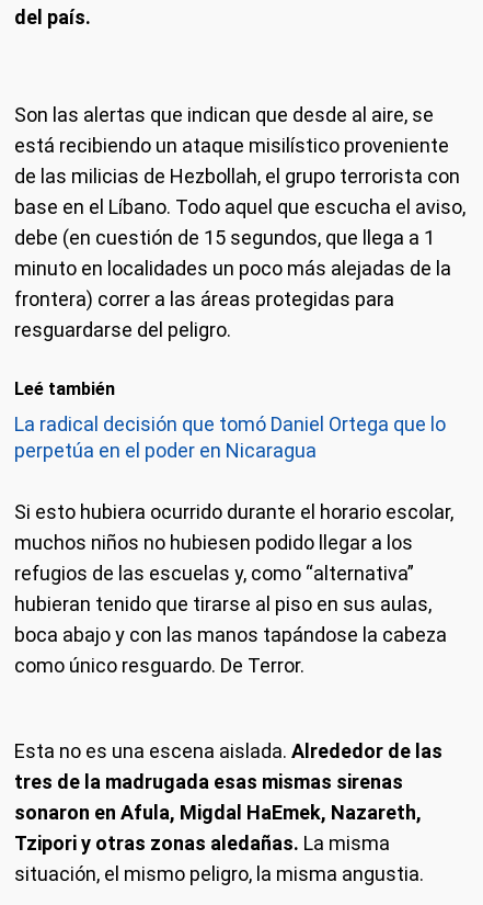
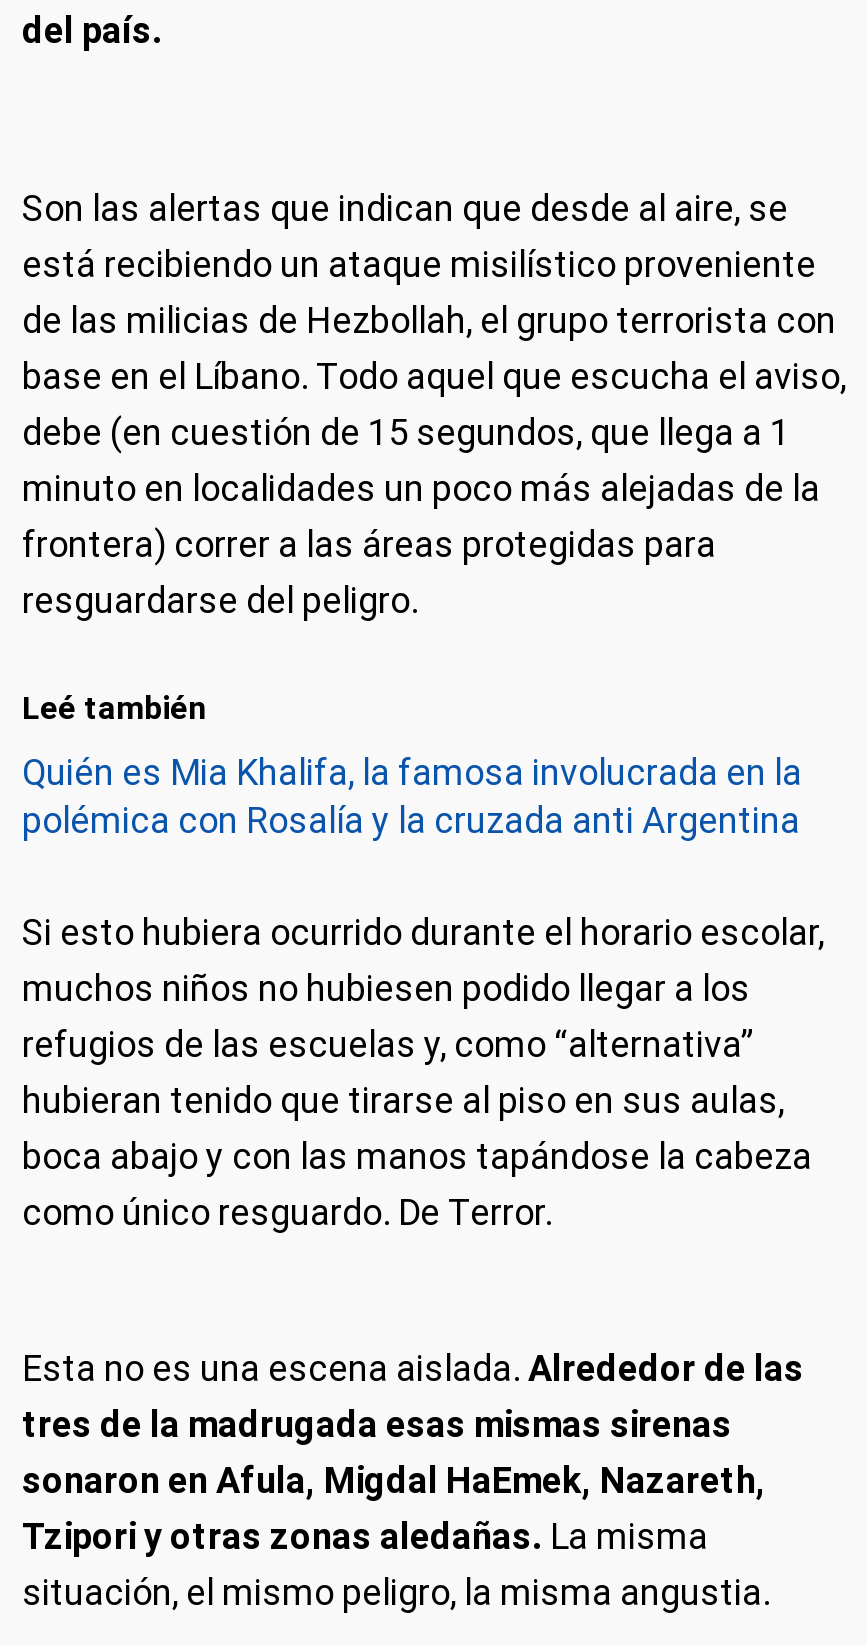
- La radical decisión que tomó Daniel Ortega que lo
- perpetúa en el poder en Nicaragua
+ Quién es Mia Khalifa, la famosa involucrada en la
+ polémica con Rosalía y la cruzada anti Argentina
